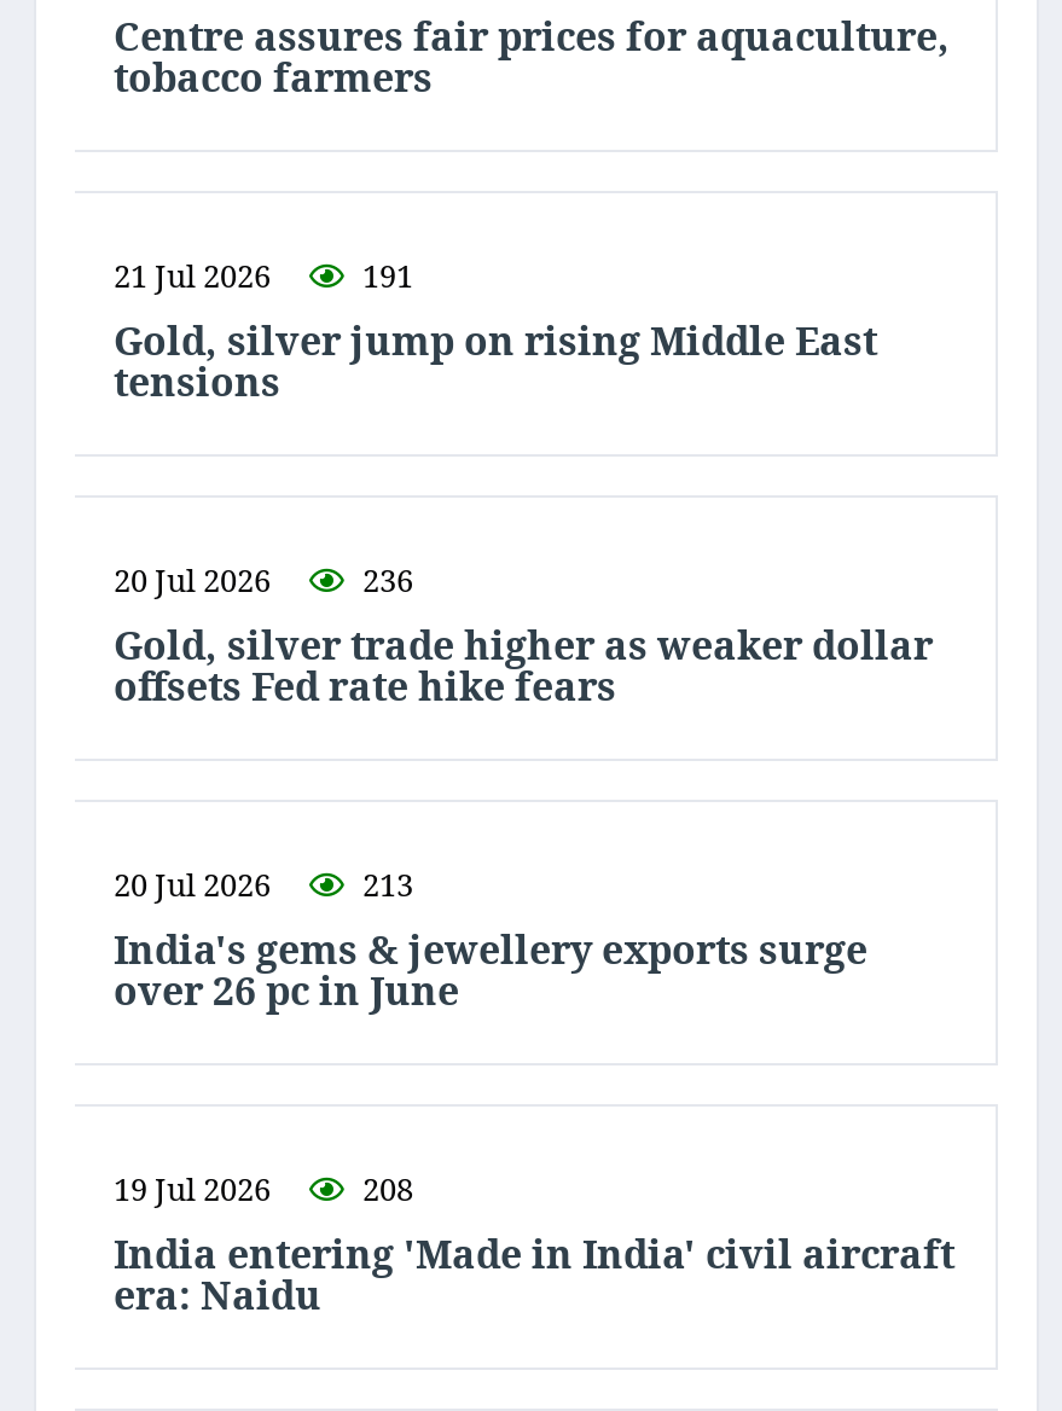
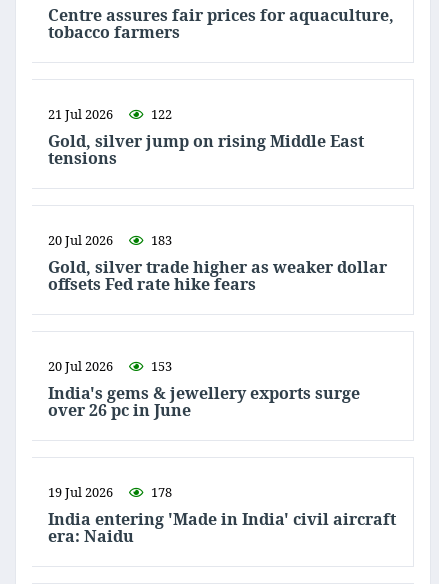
- 191
+ 122

- 236
+ 183

- 213
+ 153

- 208
+ 178
